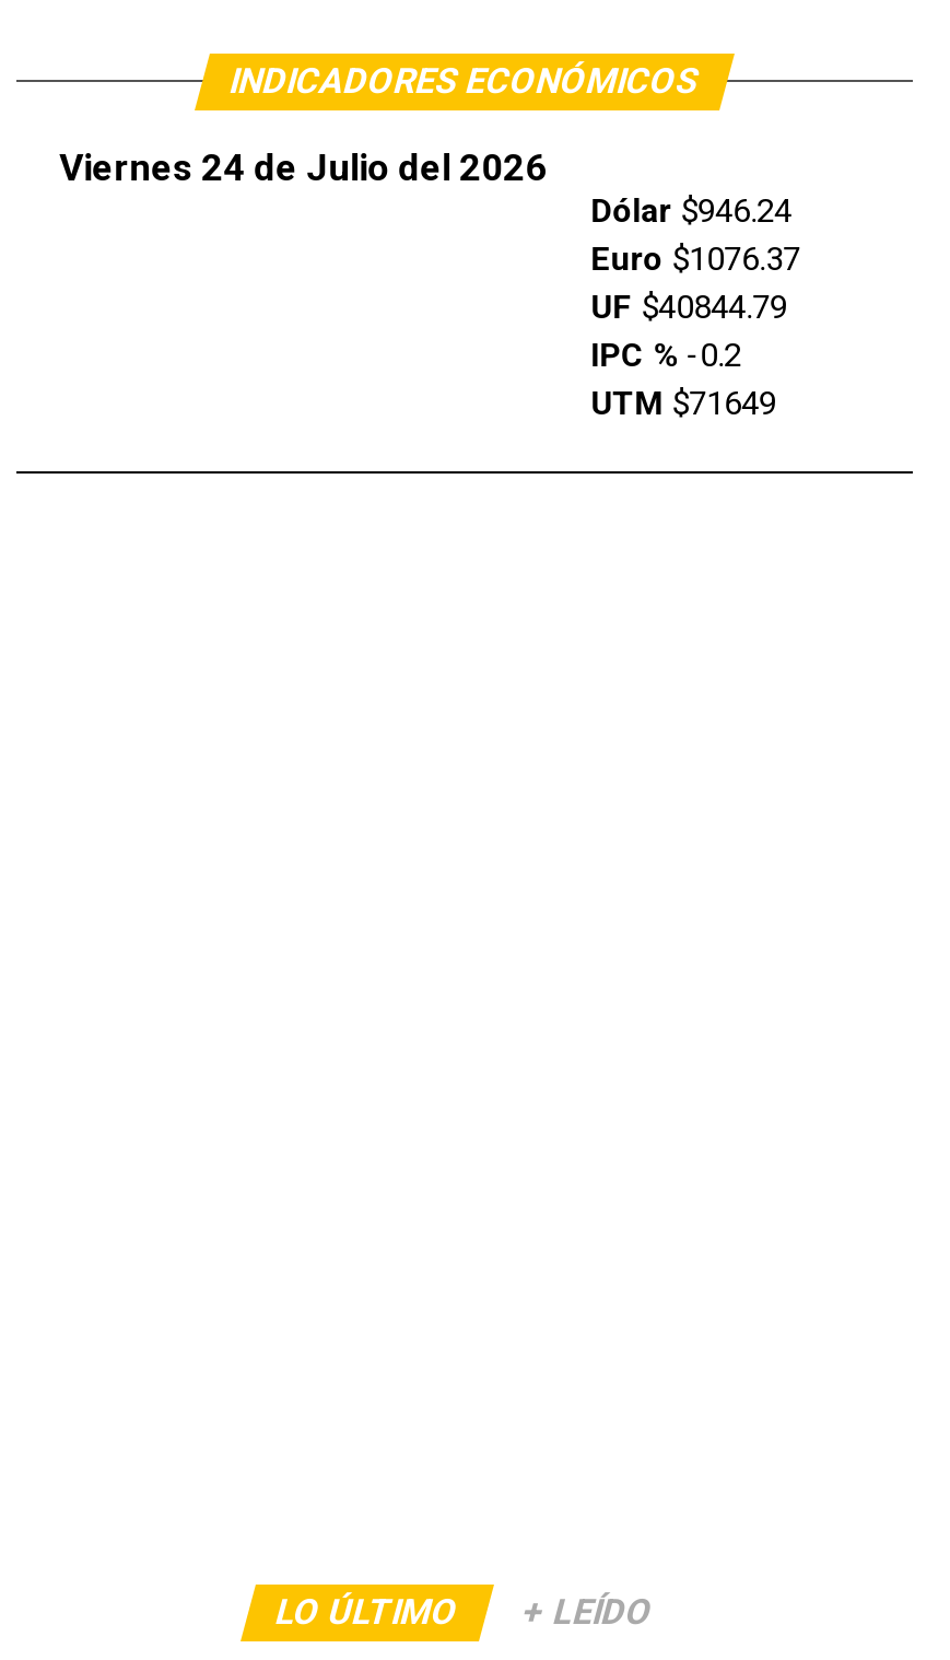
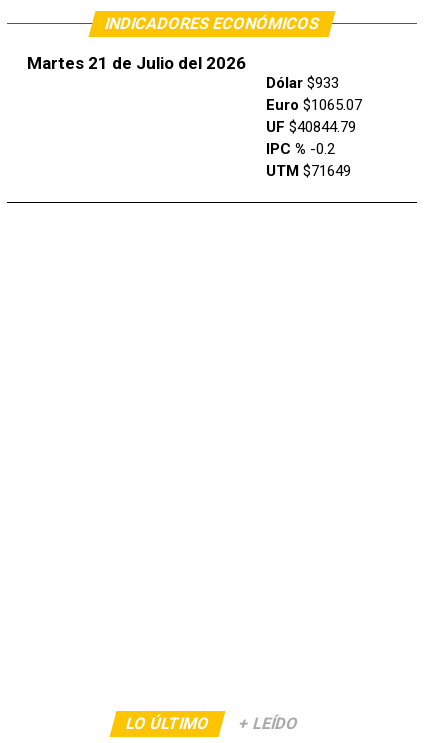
- Viernes 24 de Julio del 2026
+ Martes 21 de Julio del 2026

- Dólar $946.24
+ Dólar $933

- Euro $1076.37
+ Euro $1065.07
